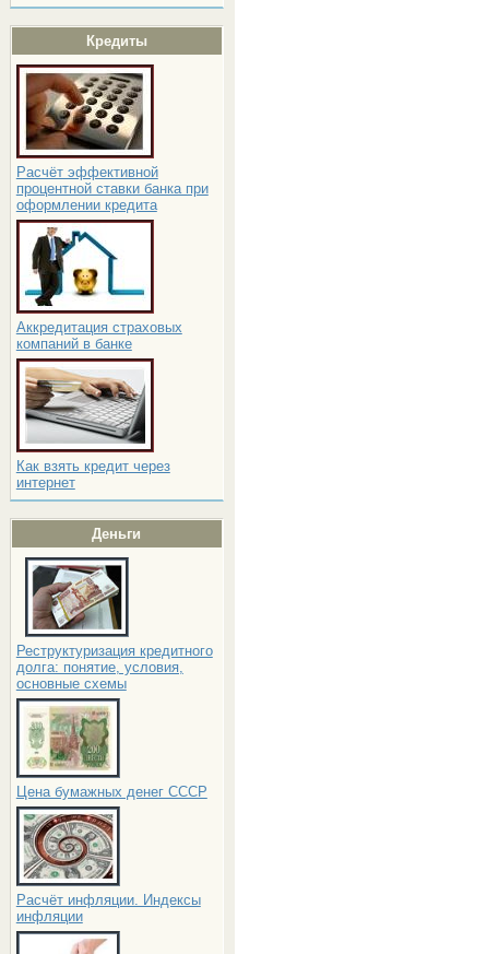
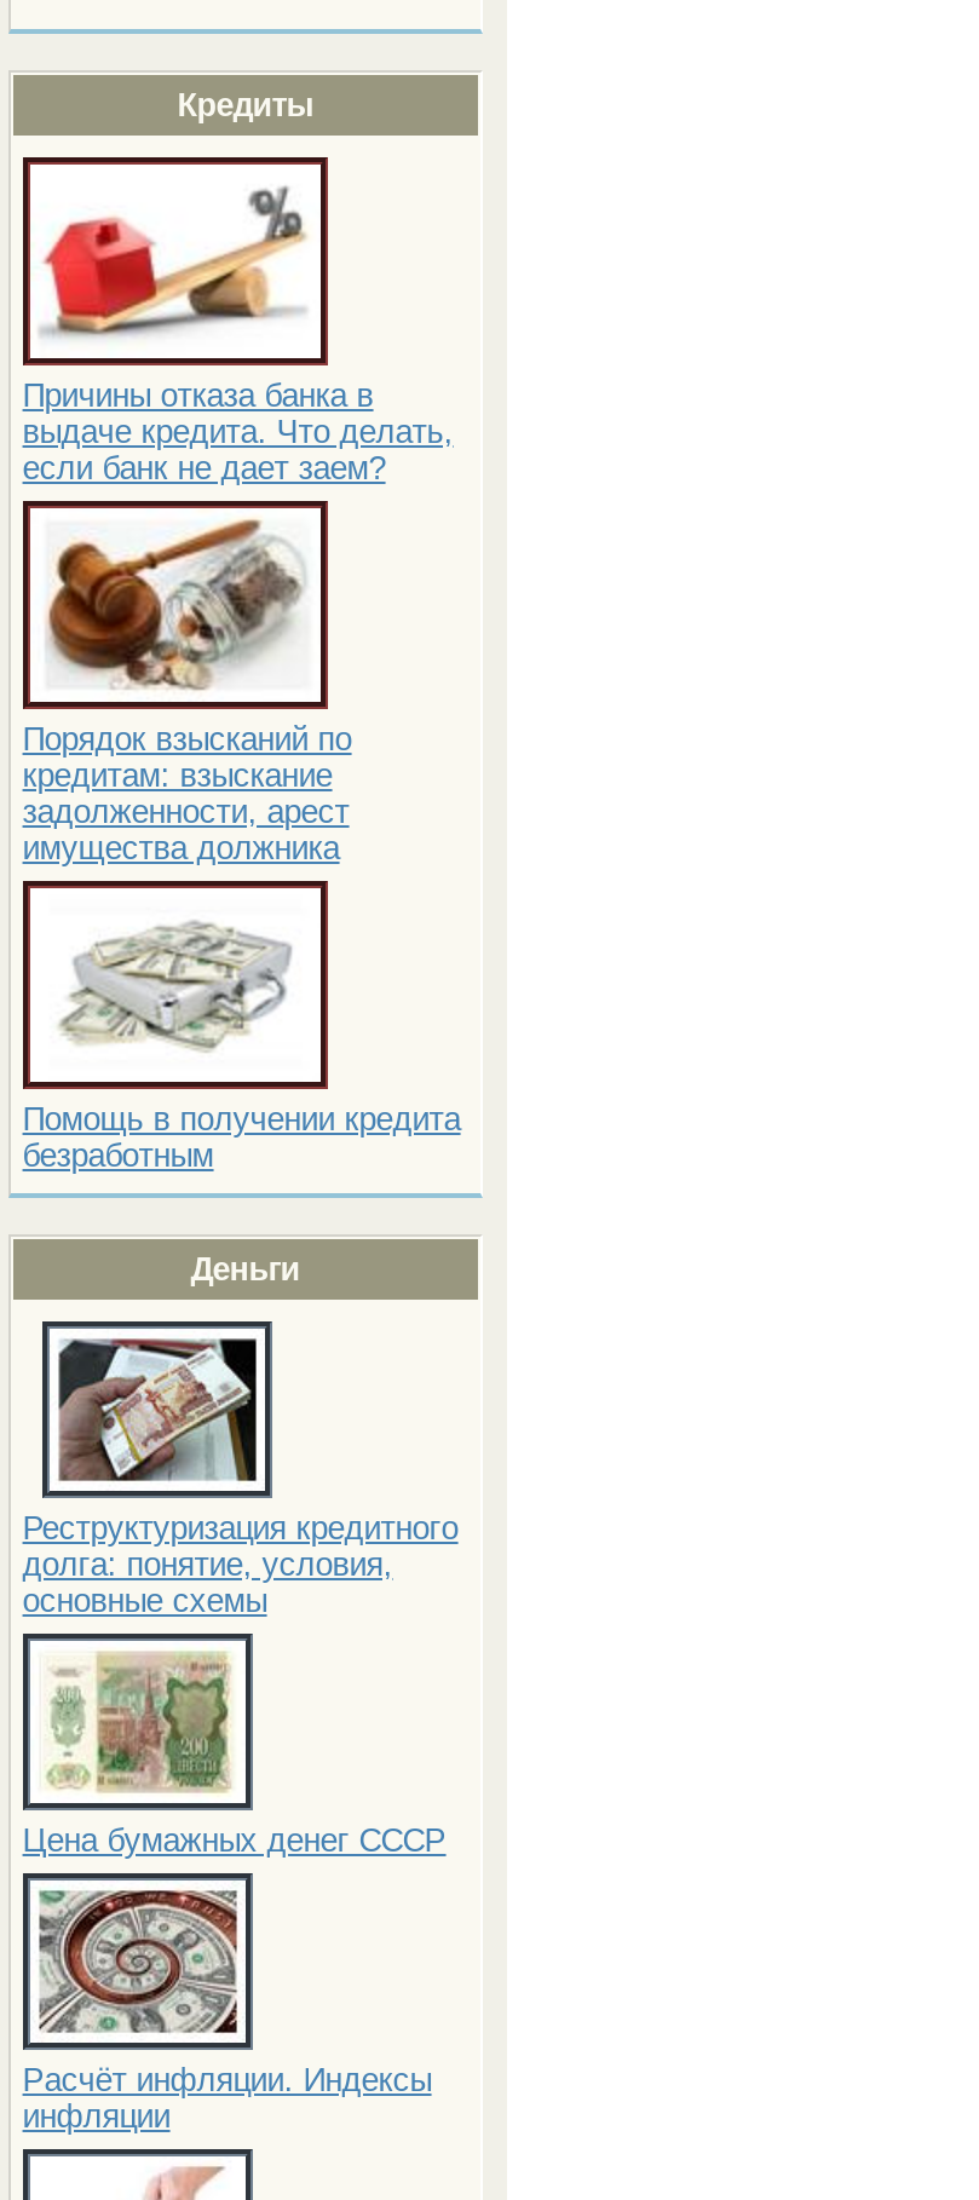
- [image]
- Расчёт эффективной
- процентной ставки банка при
- оформлении кредита
+ [image]
+ Причины отказа банка в
+ выдаче кредита. Что делать,
+ если банк не дает заем?

- [image]
- Аккредитация страховых
- компаний в банке
+ [image]
+ Порядок взысканий по
+ кредитам: взыскание
+ задолженности, арест
+ имущества должника

- [image]
- Как взять кредит через
- интернет
+ [image]
+ Помощь в получении кредита
+ безработным
